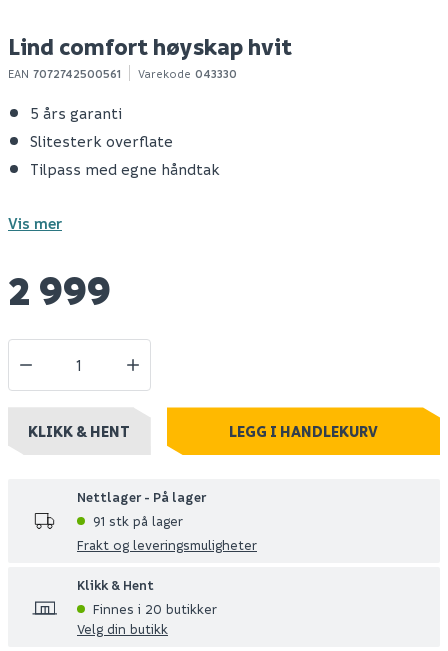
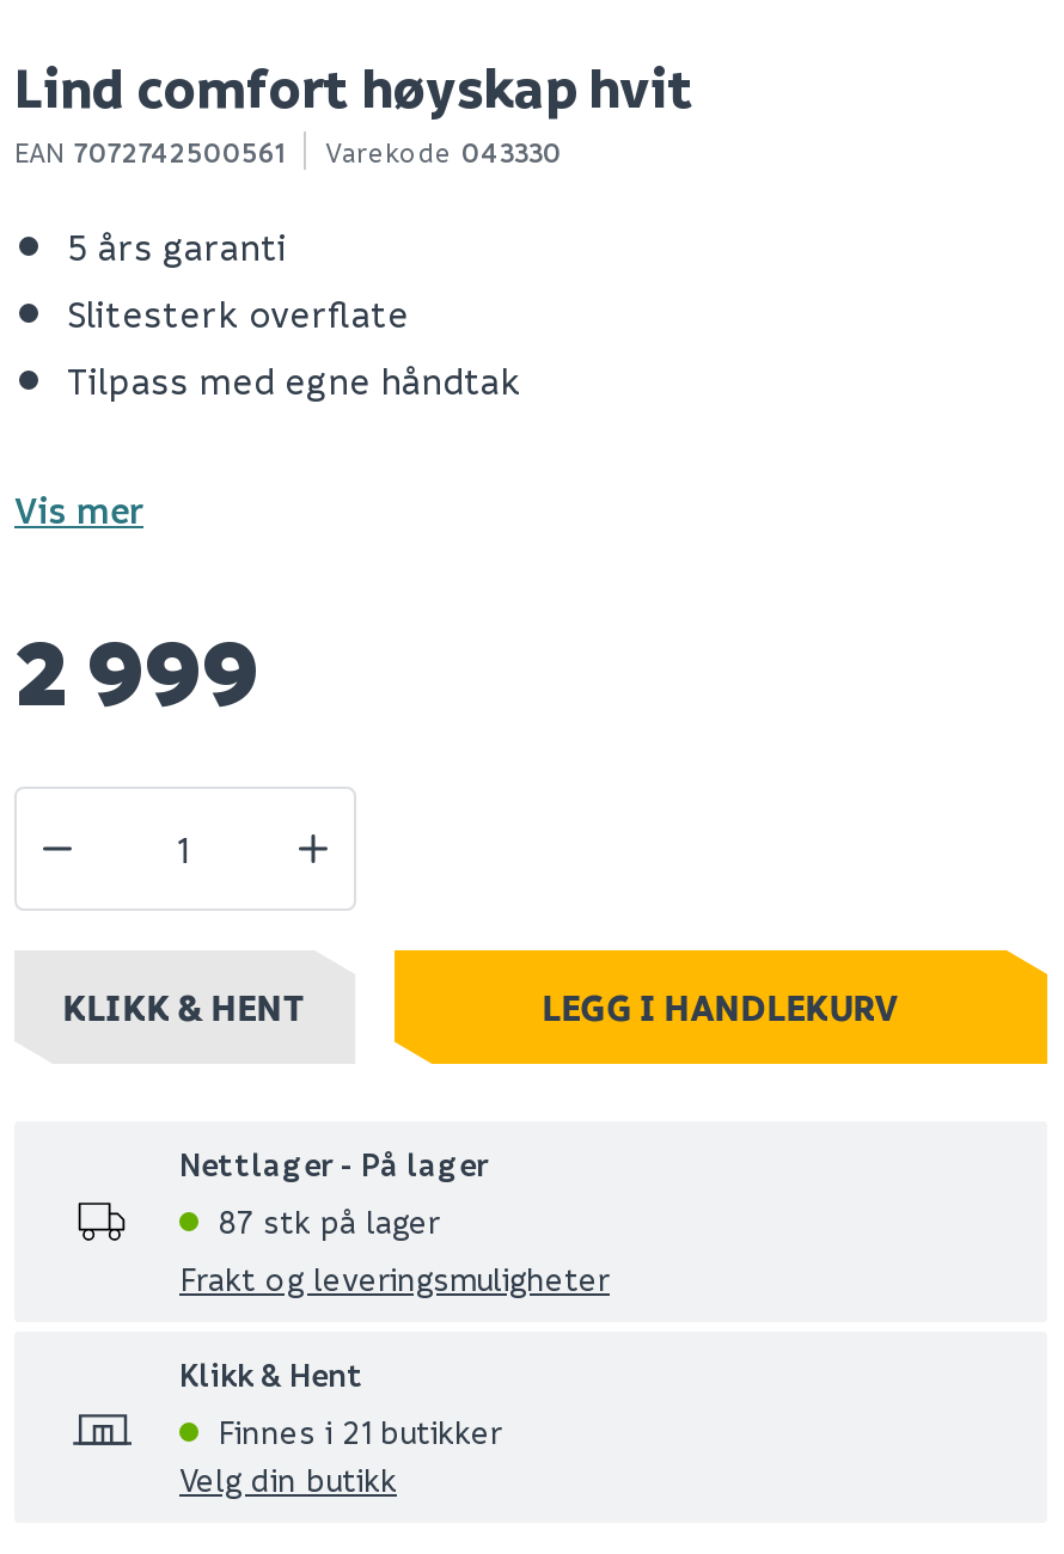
- 91 stk på lager
+ 87 stk på lager

- Finnes i 20 butikker
+ Finnes i 21 butikker
